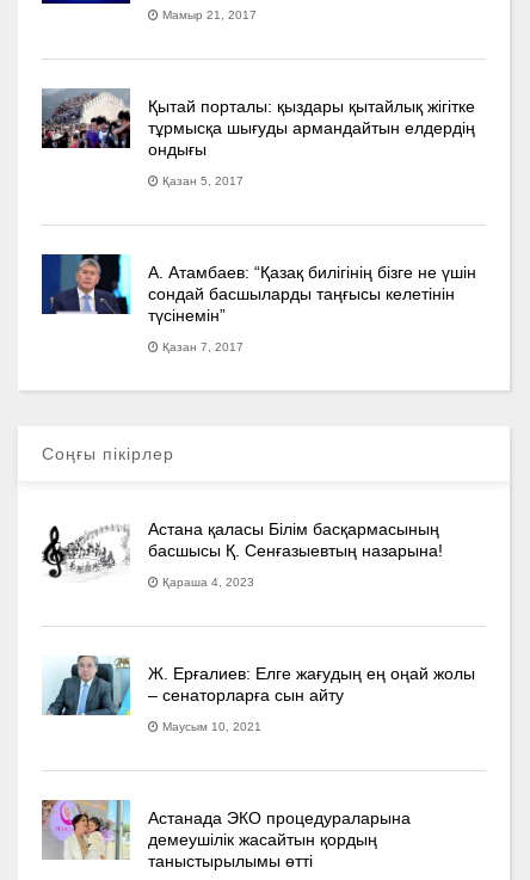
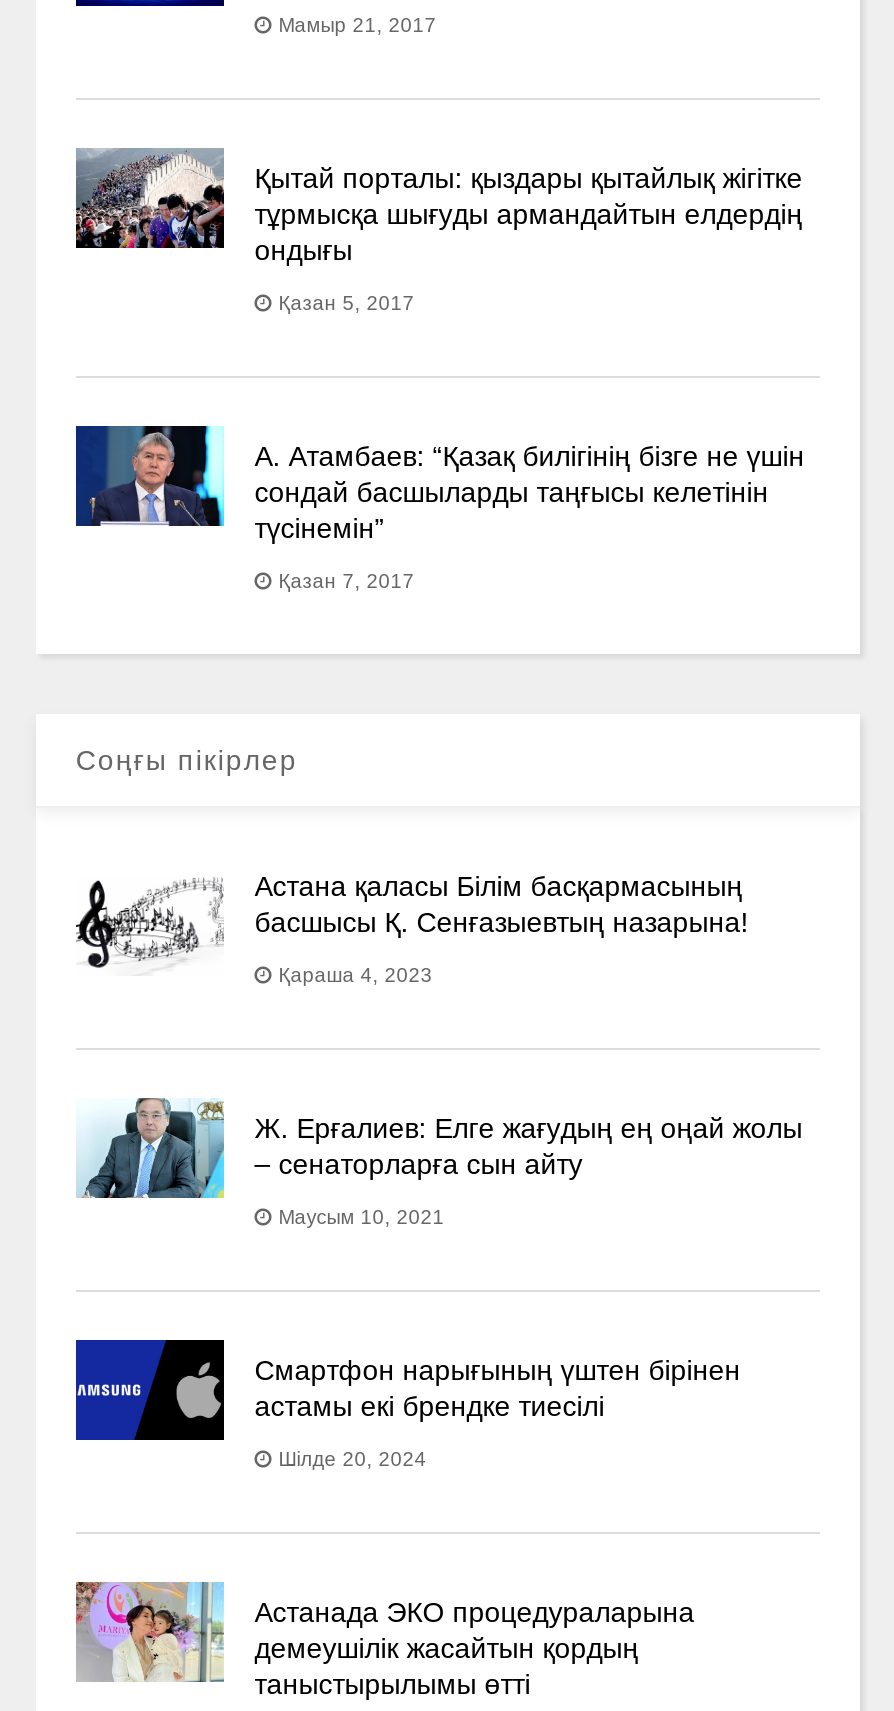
+ [image]
+ Смартфон нарығының үштен бірінен
+ астамы екі брендке тиесілі
+ Шілде 20, 2024
